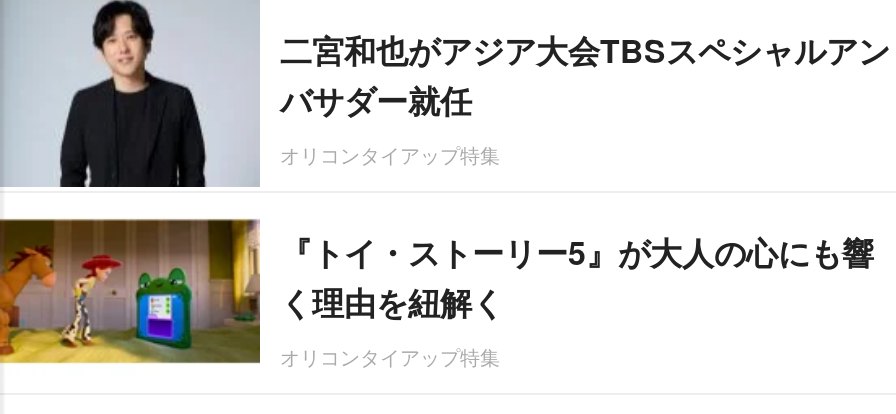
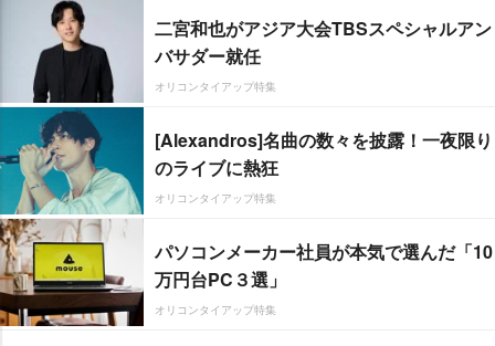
- [image]
- 『トイ・ストーリー5』が大人の心にも響
- く理由を紐解く
+ [image]
+ [Alexandros]名曲の数々を披露！一夜限り
+ のライブに熱狂
+ オリコンタイアップ特集
+ パソコンメーカー社員が本気で選んだ「10
+ 万円台PC３選」
